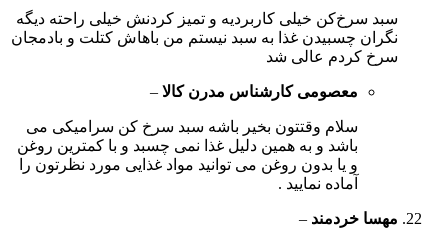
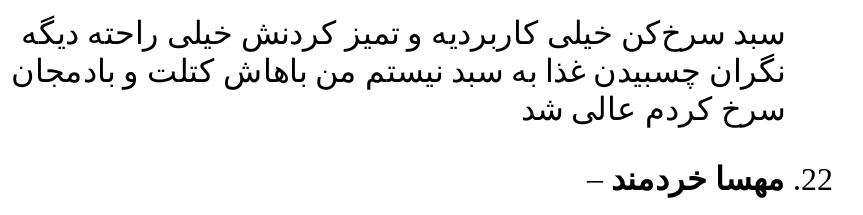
- معصومی کارشناس مدرن کالا –
- سلام وقتتون بخیر باشه سبد سرخ کن سرامیکی می
- باشد و به همین دلیل غذا نمی چسبد و با کمترین روغن
- و یا بدون روغن می توانید مواد غذایی مورد نظرتون را
- آماده نمایید .
